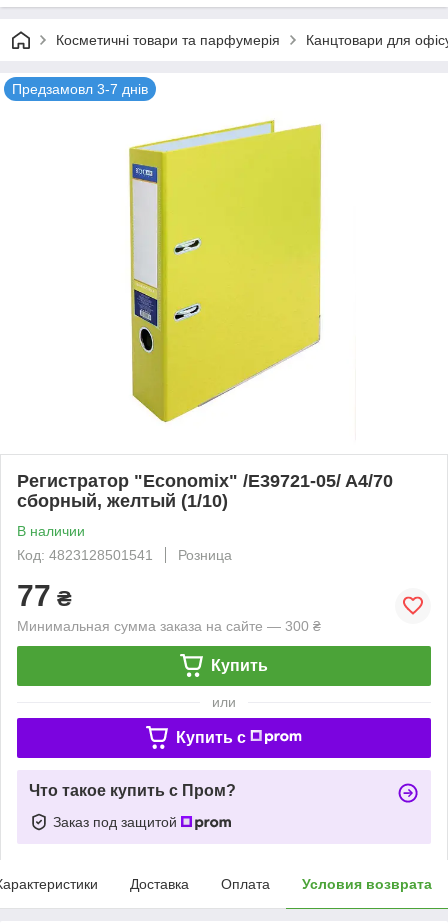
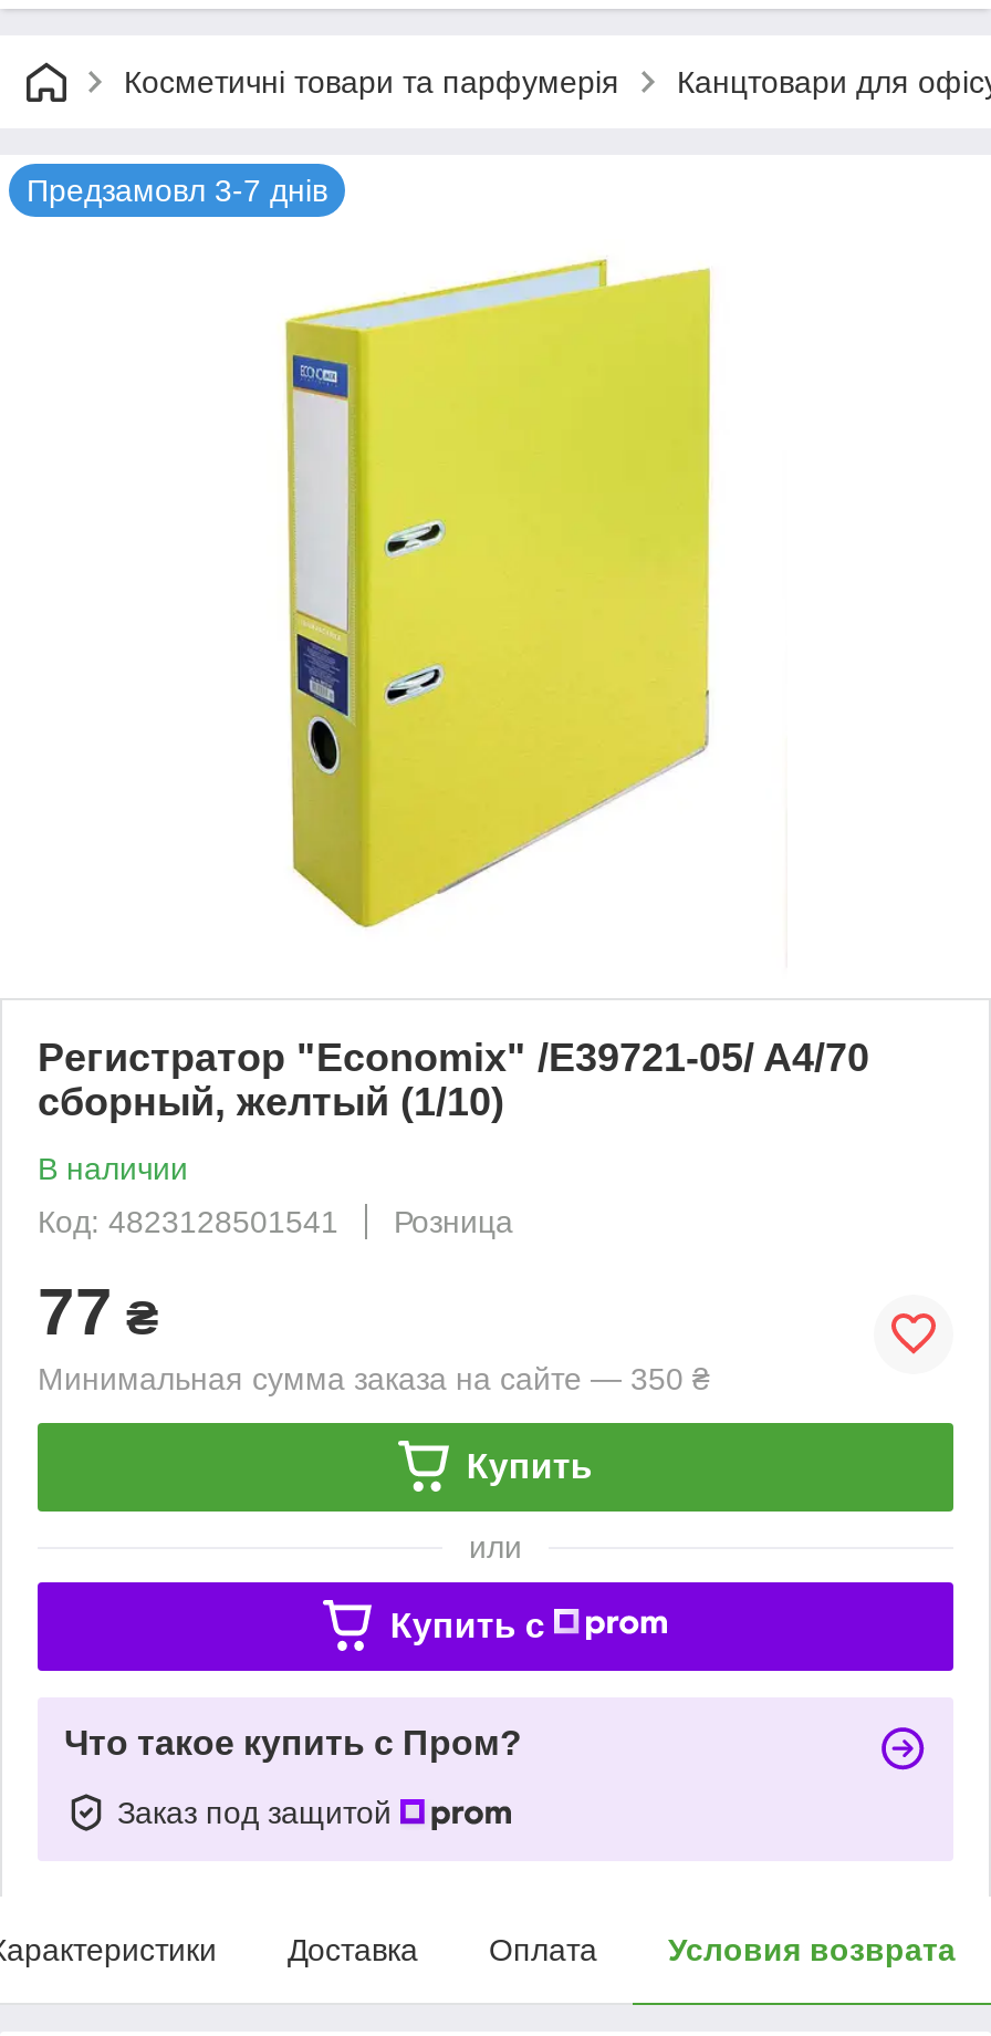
- Минимальная сумма заказа на сайте — 300 ₴
+ Минимальная сумма заказа на сайте — 350 ₴
